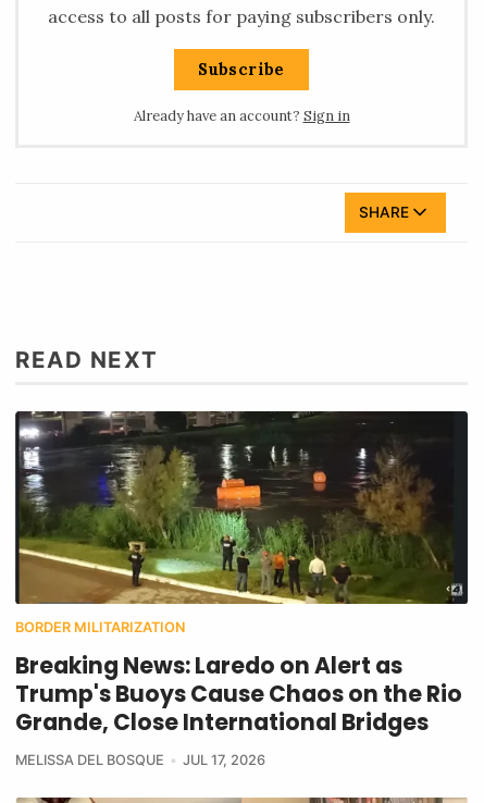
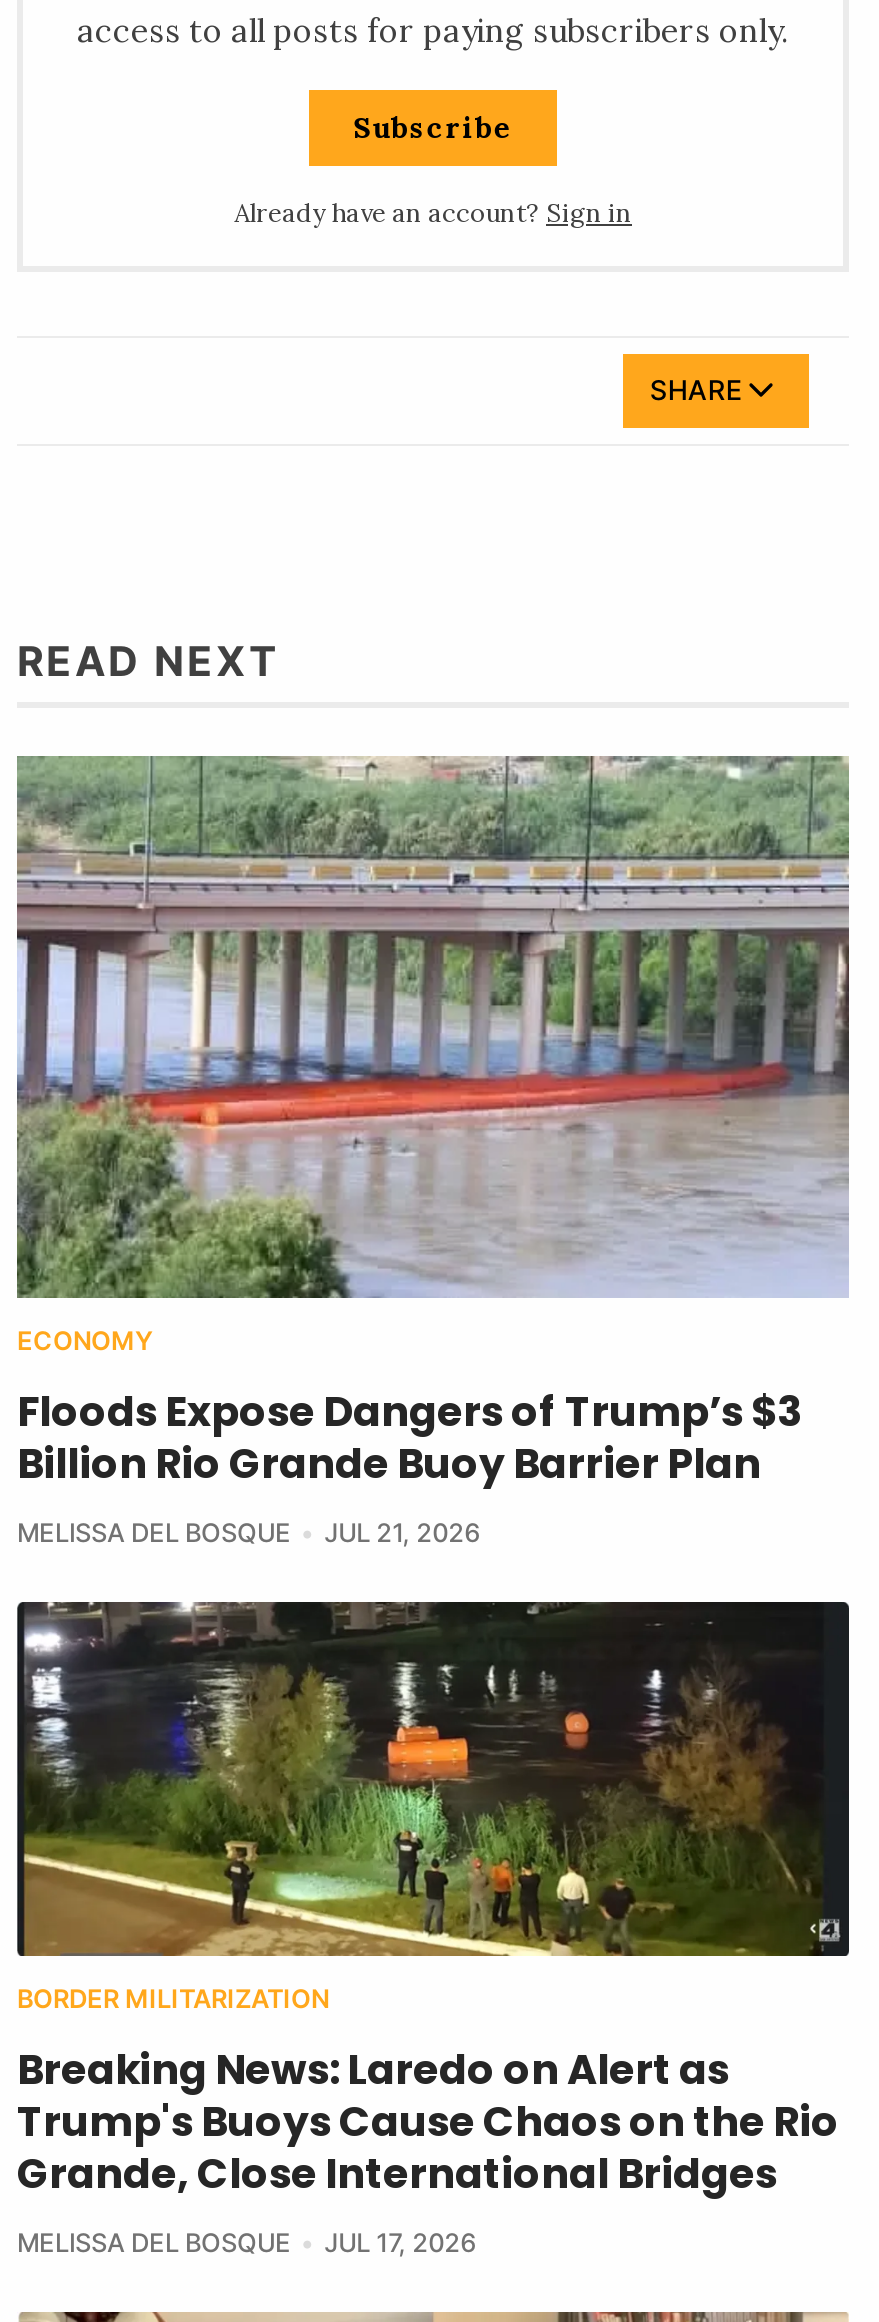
+ [image]
+ ECONOMY
+ Floods Expose Dangers of Trump’s $3
+ Billion Rio Grande Buoy Barrier Plan
+ MELISSA DEL BOSQUE
+ JUL 21, 2026
